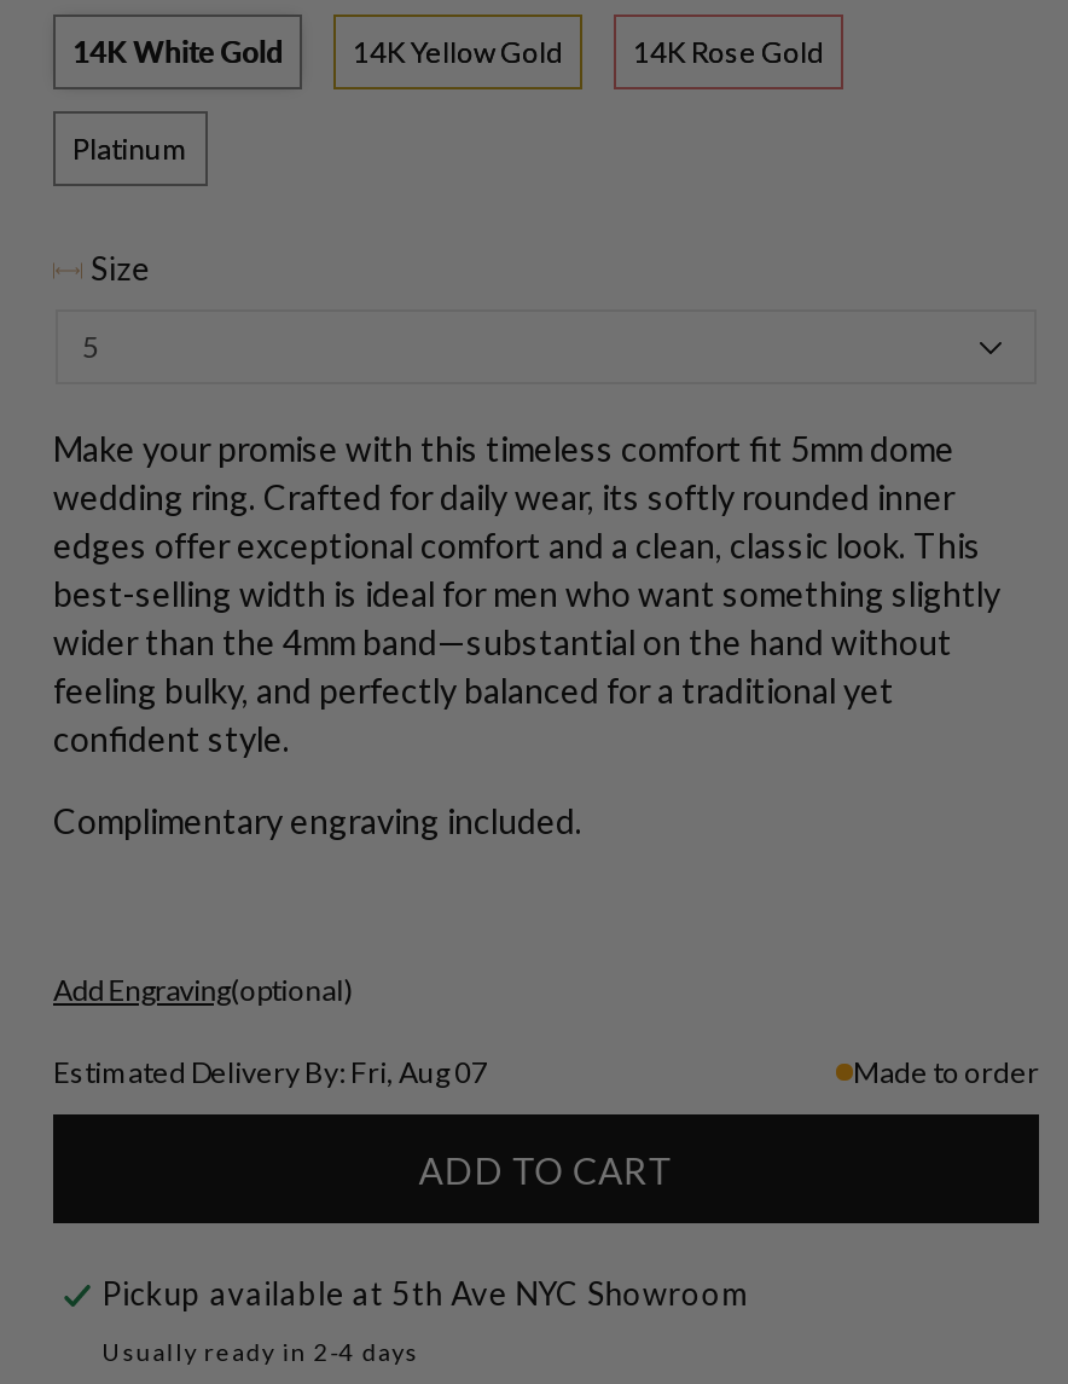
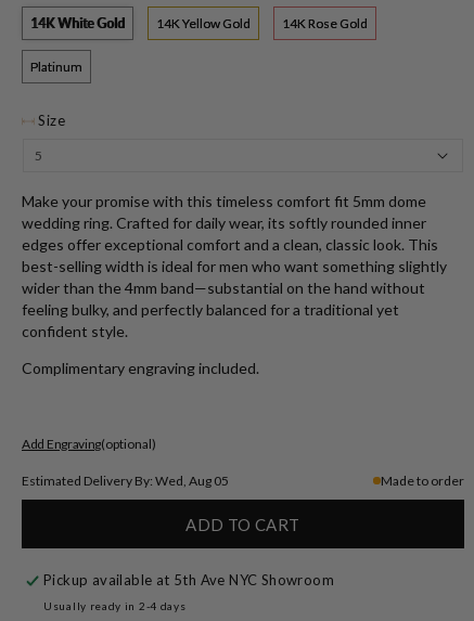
- Estimated Delivery By: Fri, Aug 07
+ Estimated Delivery By: Wed, Aug 05
